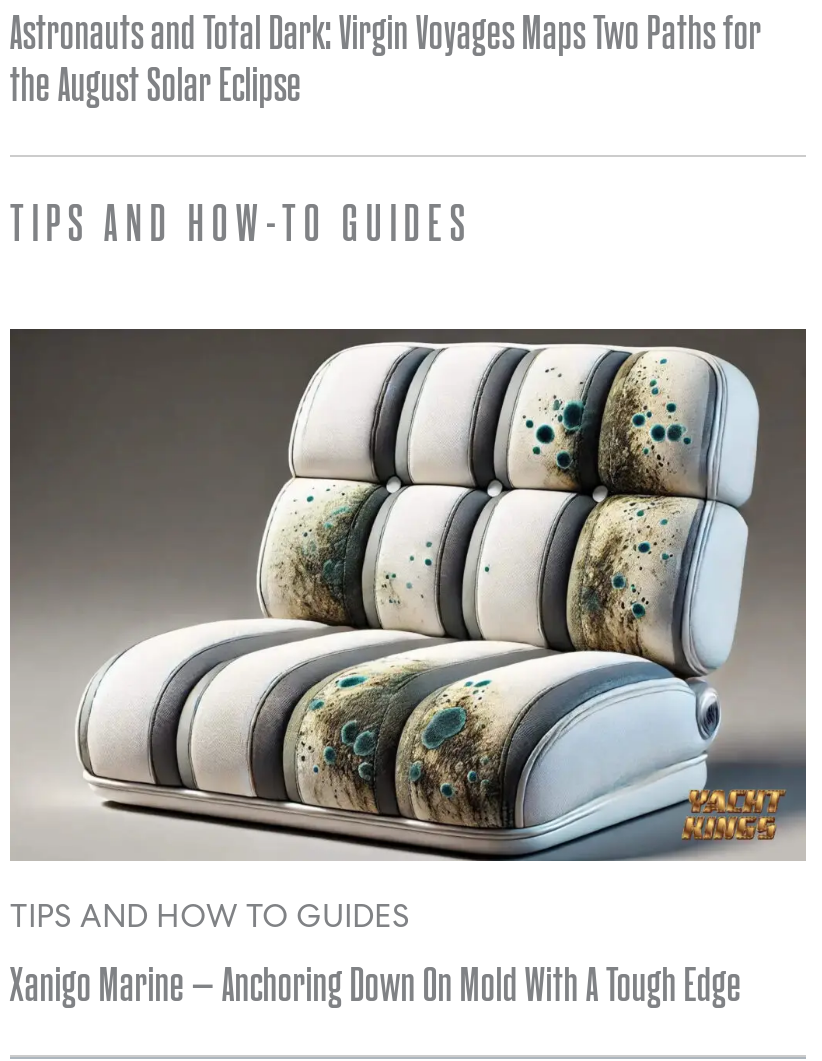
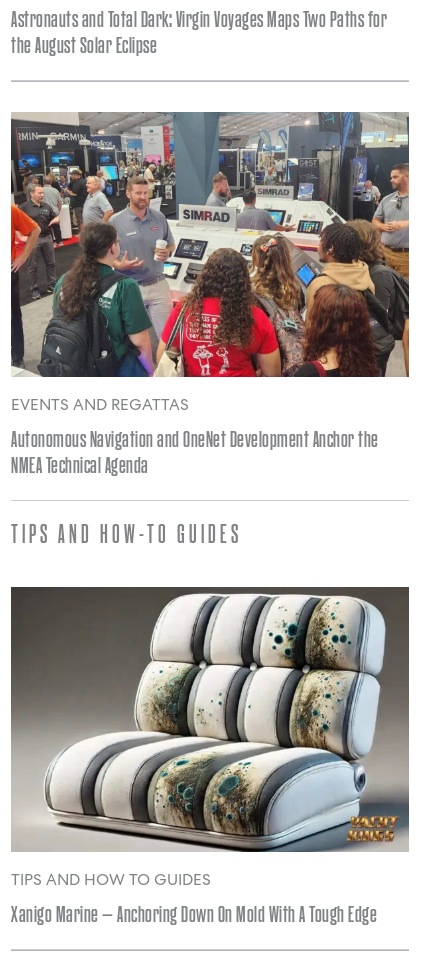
+ [image]
+ EVENTS AND REGATTAS
+ Autonomous Navigation and OneNet Development Anchor the
+ NMEA Technical Agenda
